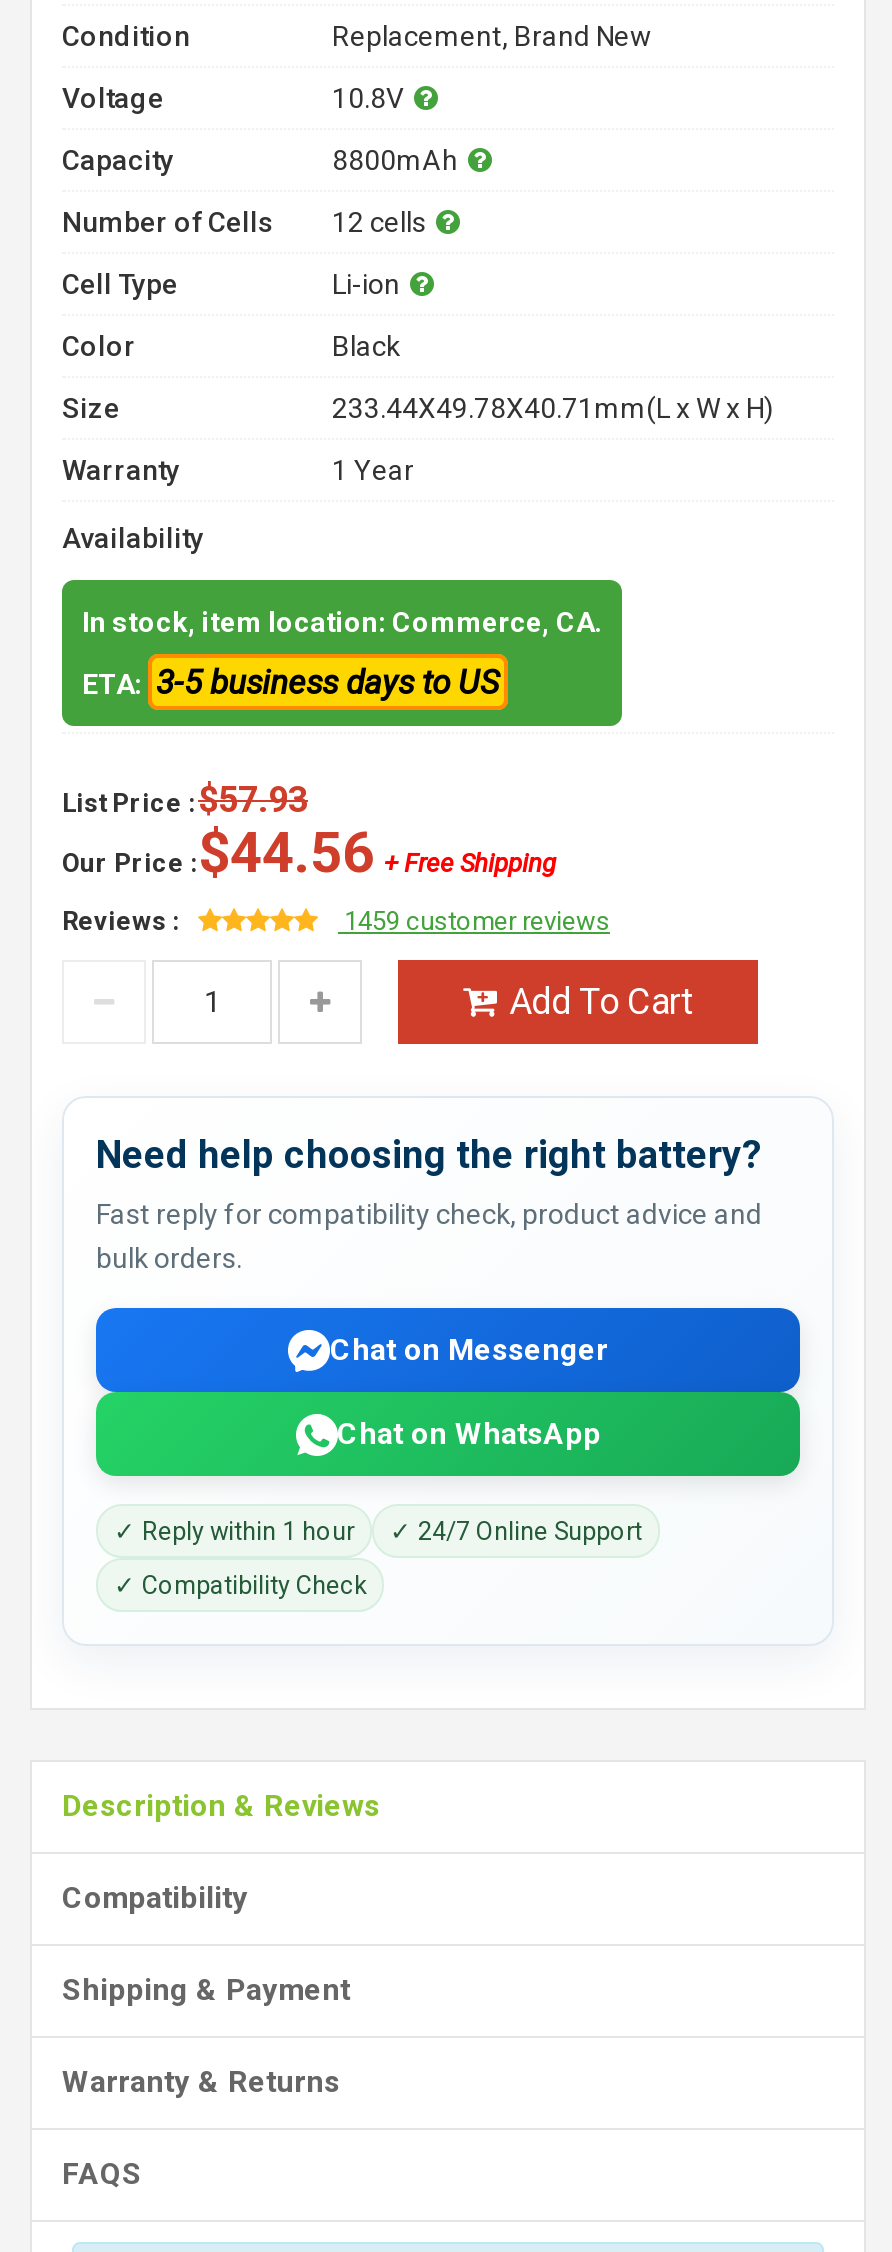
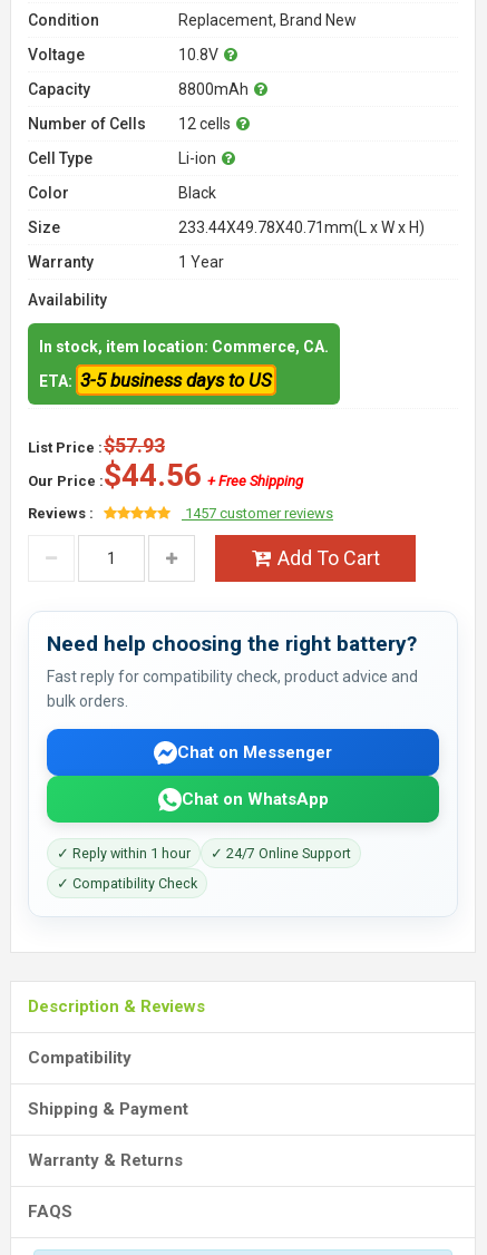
- 1459 customer reviews
+ 1457 customer reviews
